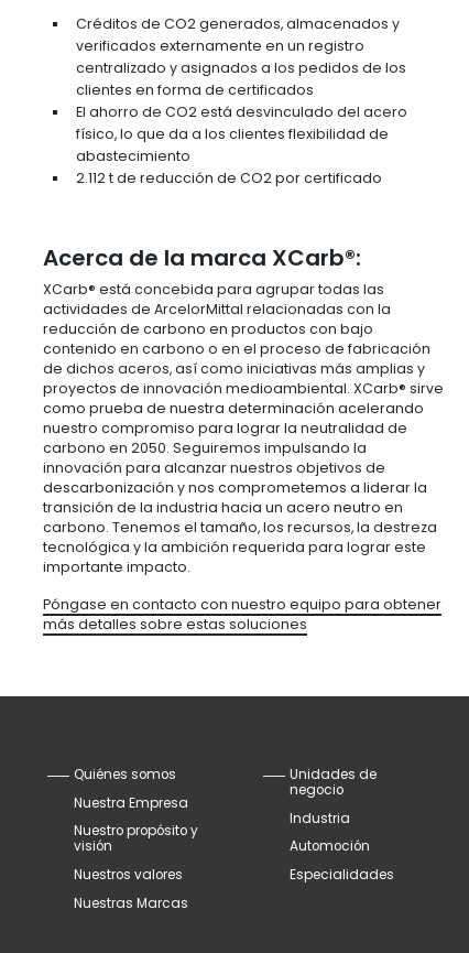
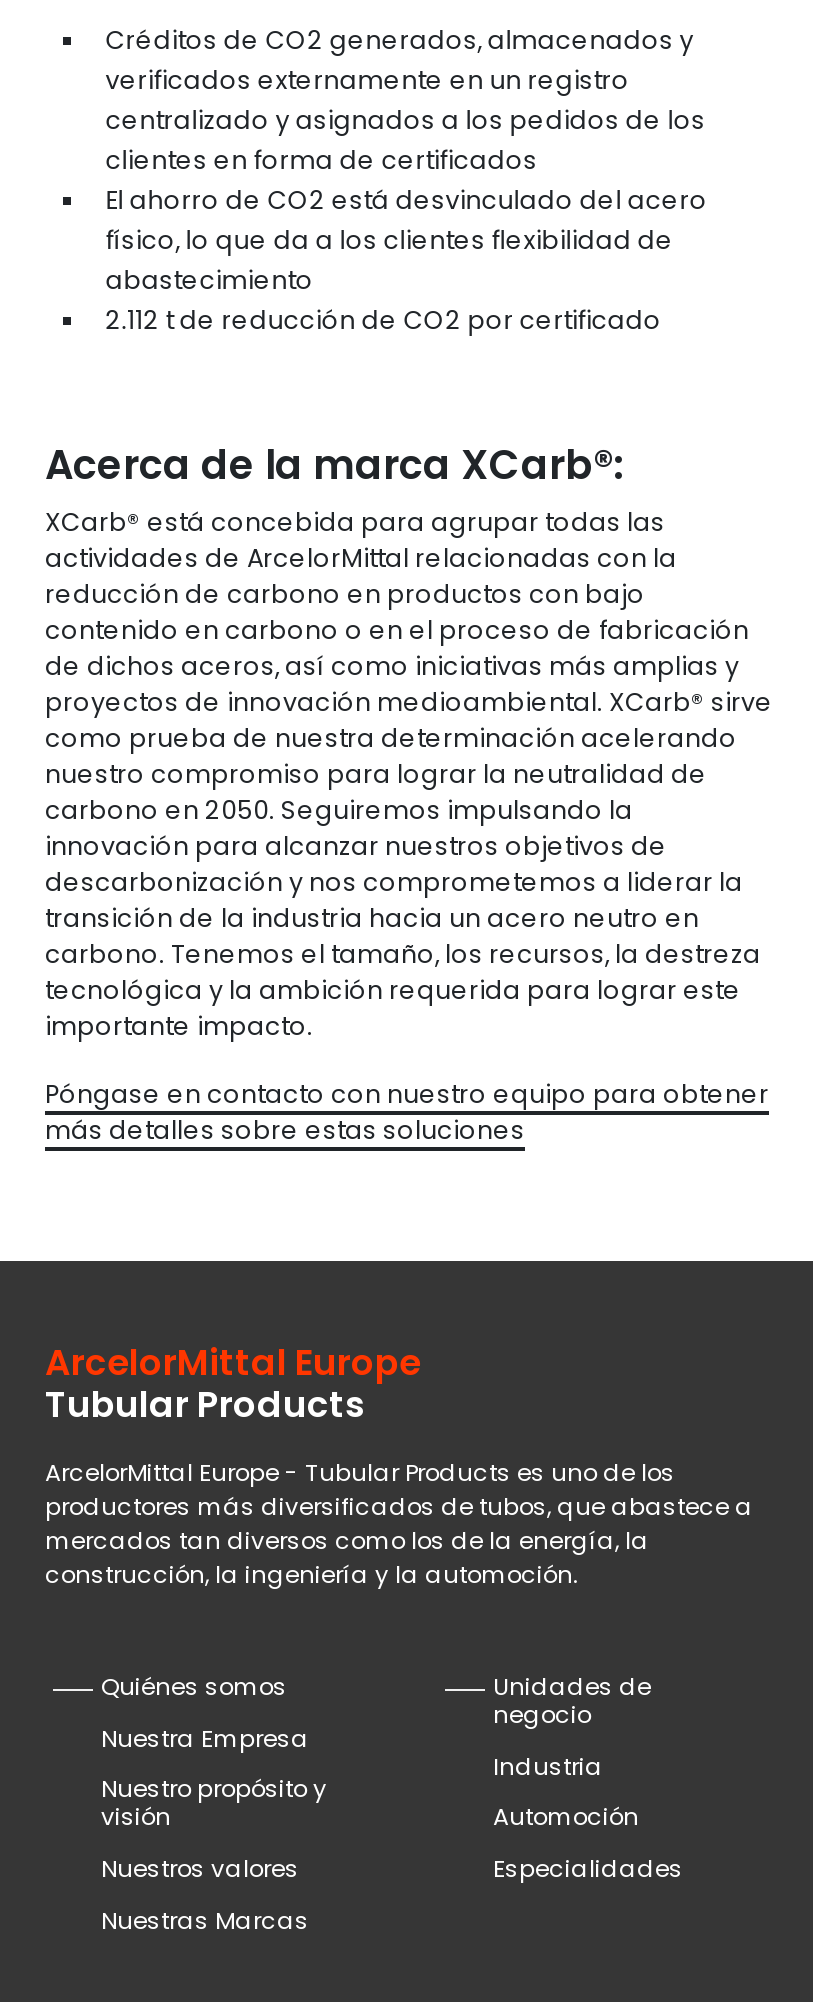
+ ArcelorMittal Europe
+ Tubular Products
+ ArcelorMittal Europe - Tubular Products es uno de los
+ productores más diversificados de tubos, que abastece a
+ mercados tan diversos como los de la energía, la
+ construcción, la ingeniería y la automoción.
